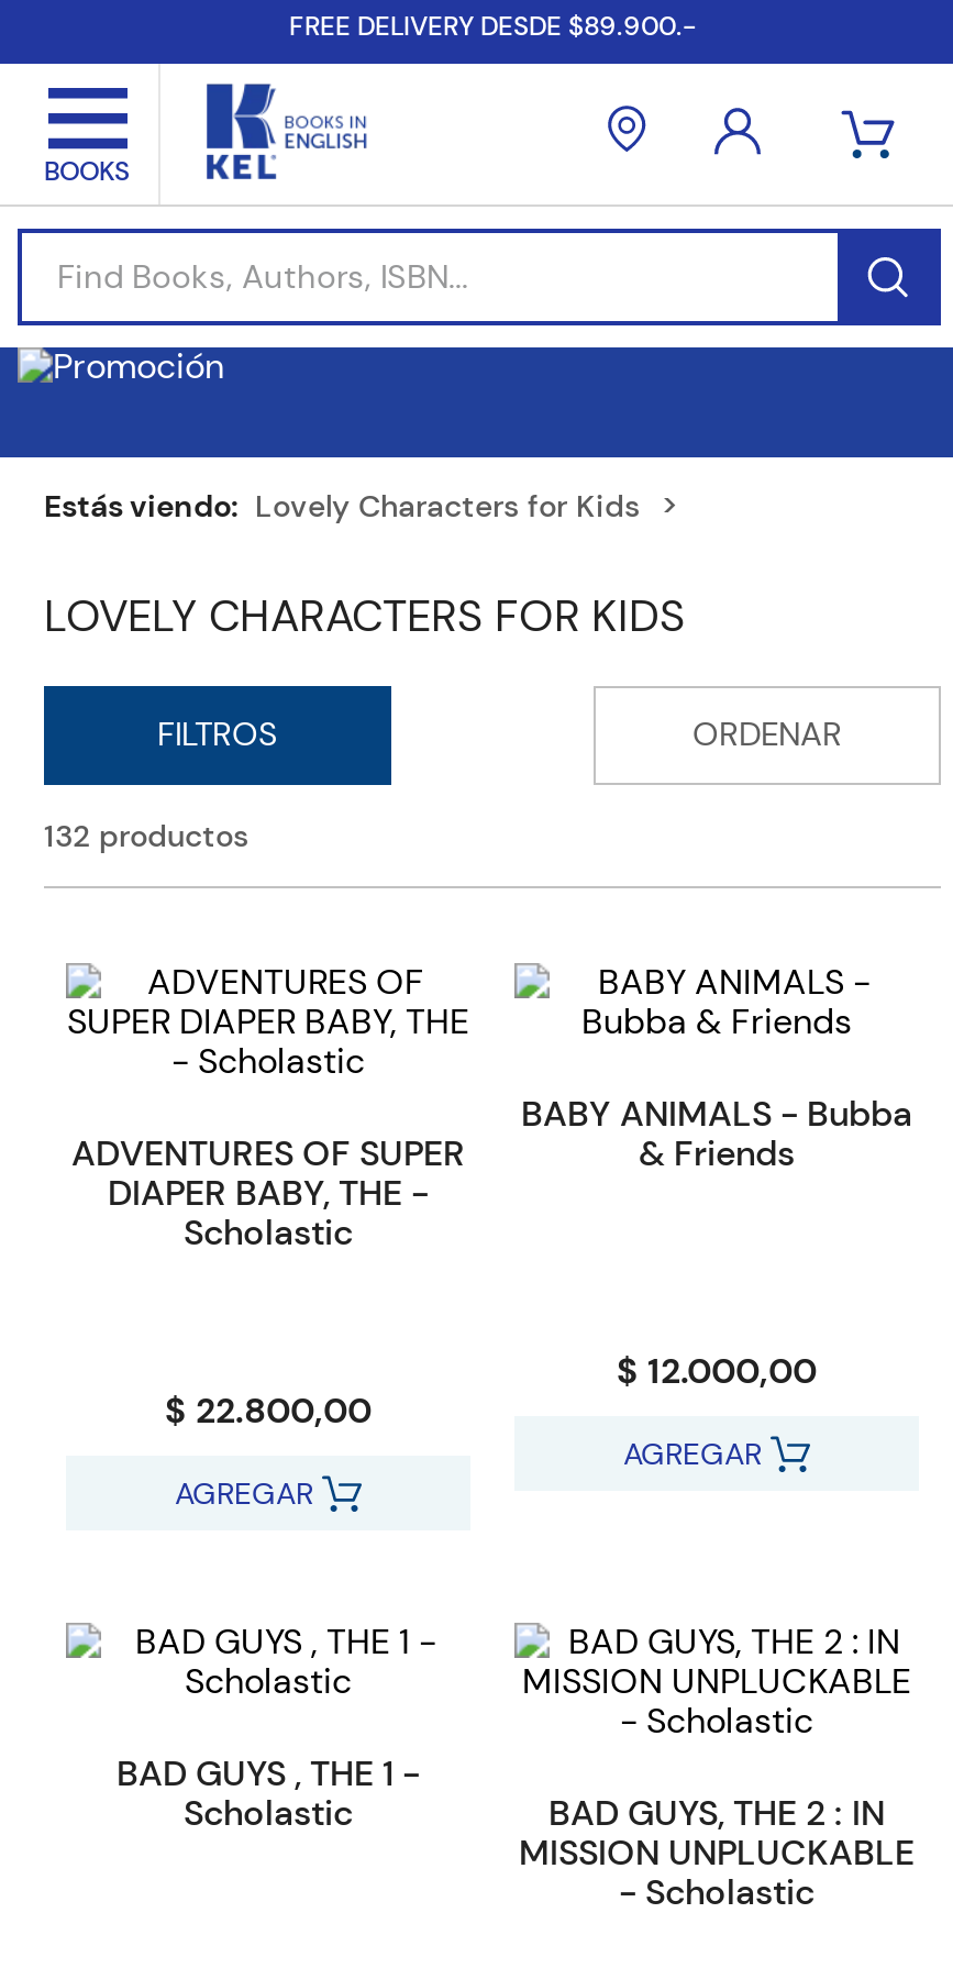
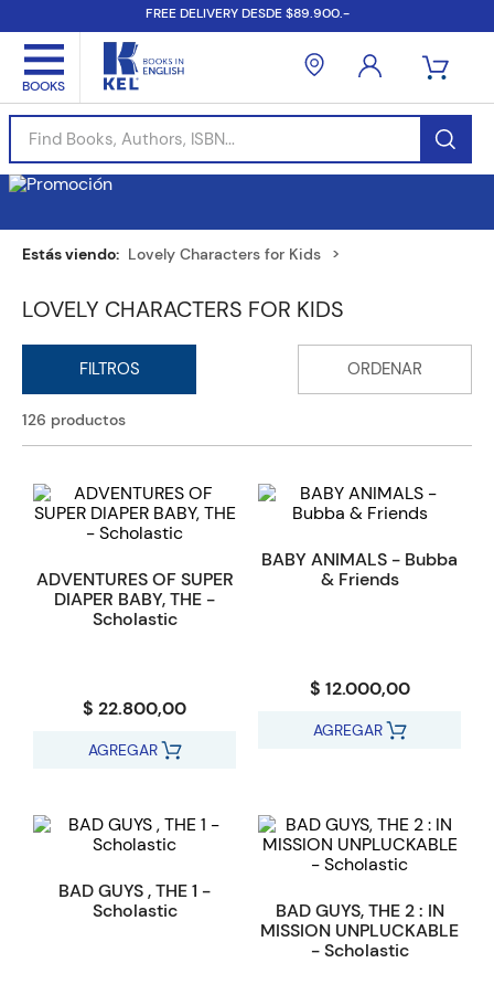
- 132 productos
+ 126 productos
